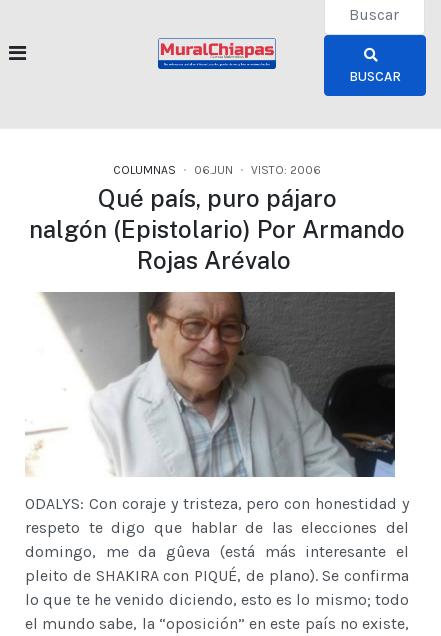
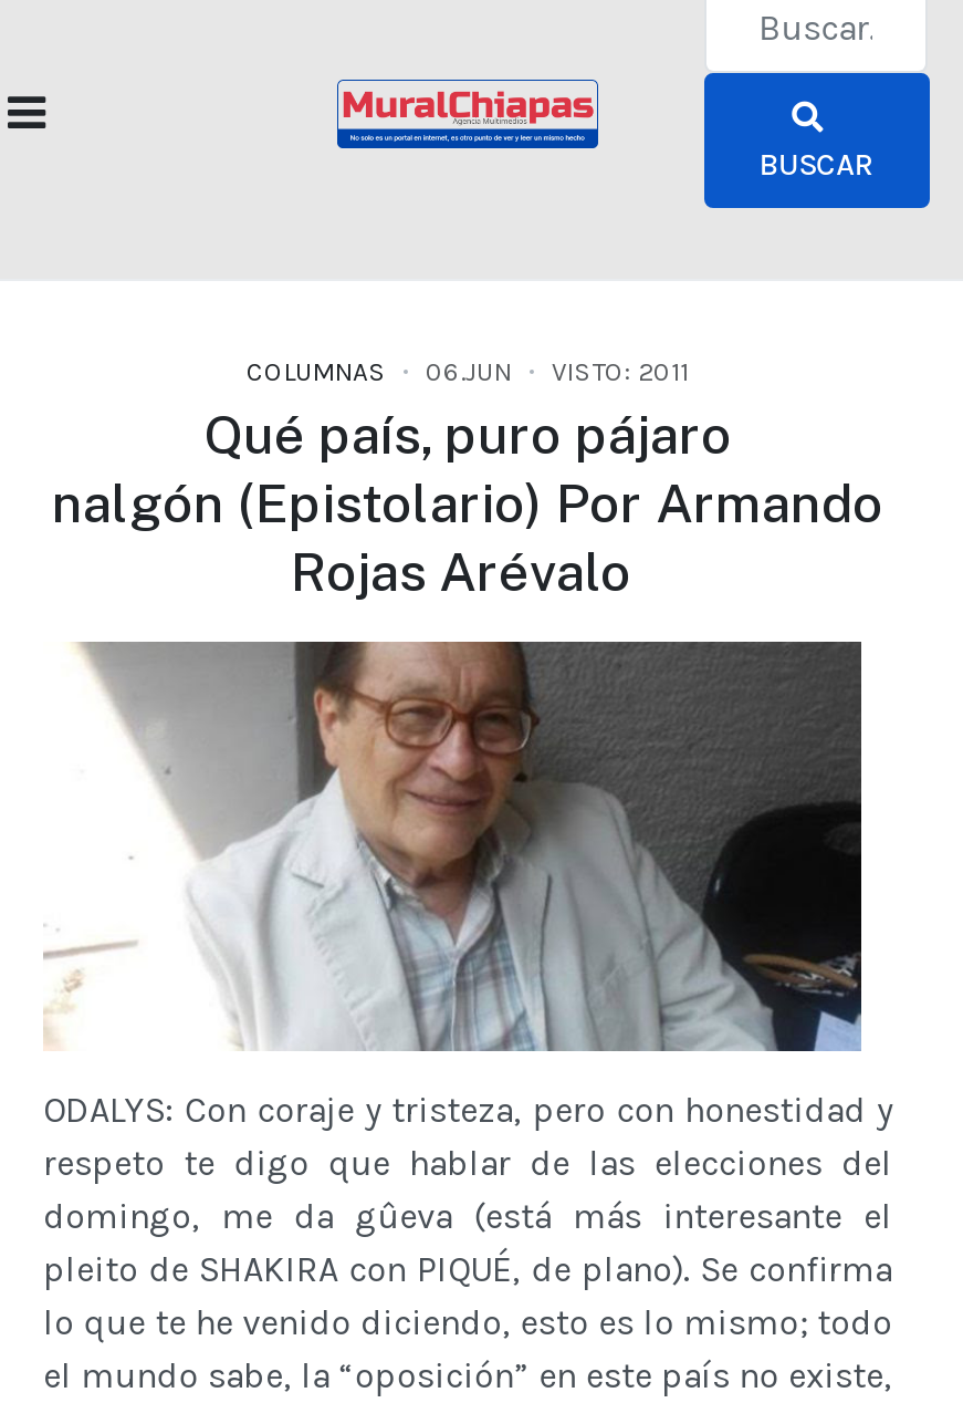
- COLUMNAS 06.JUN VISTO: 2006
+ COLUMNAS 06.JUN VISTO: 2011
